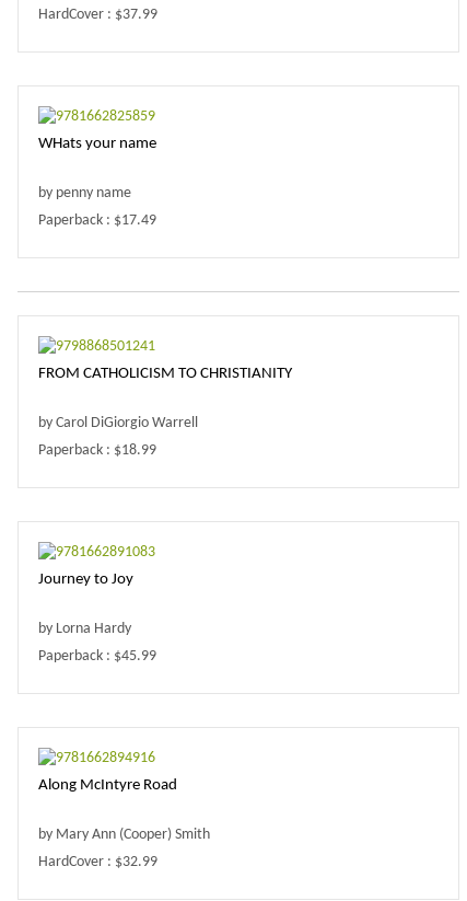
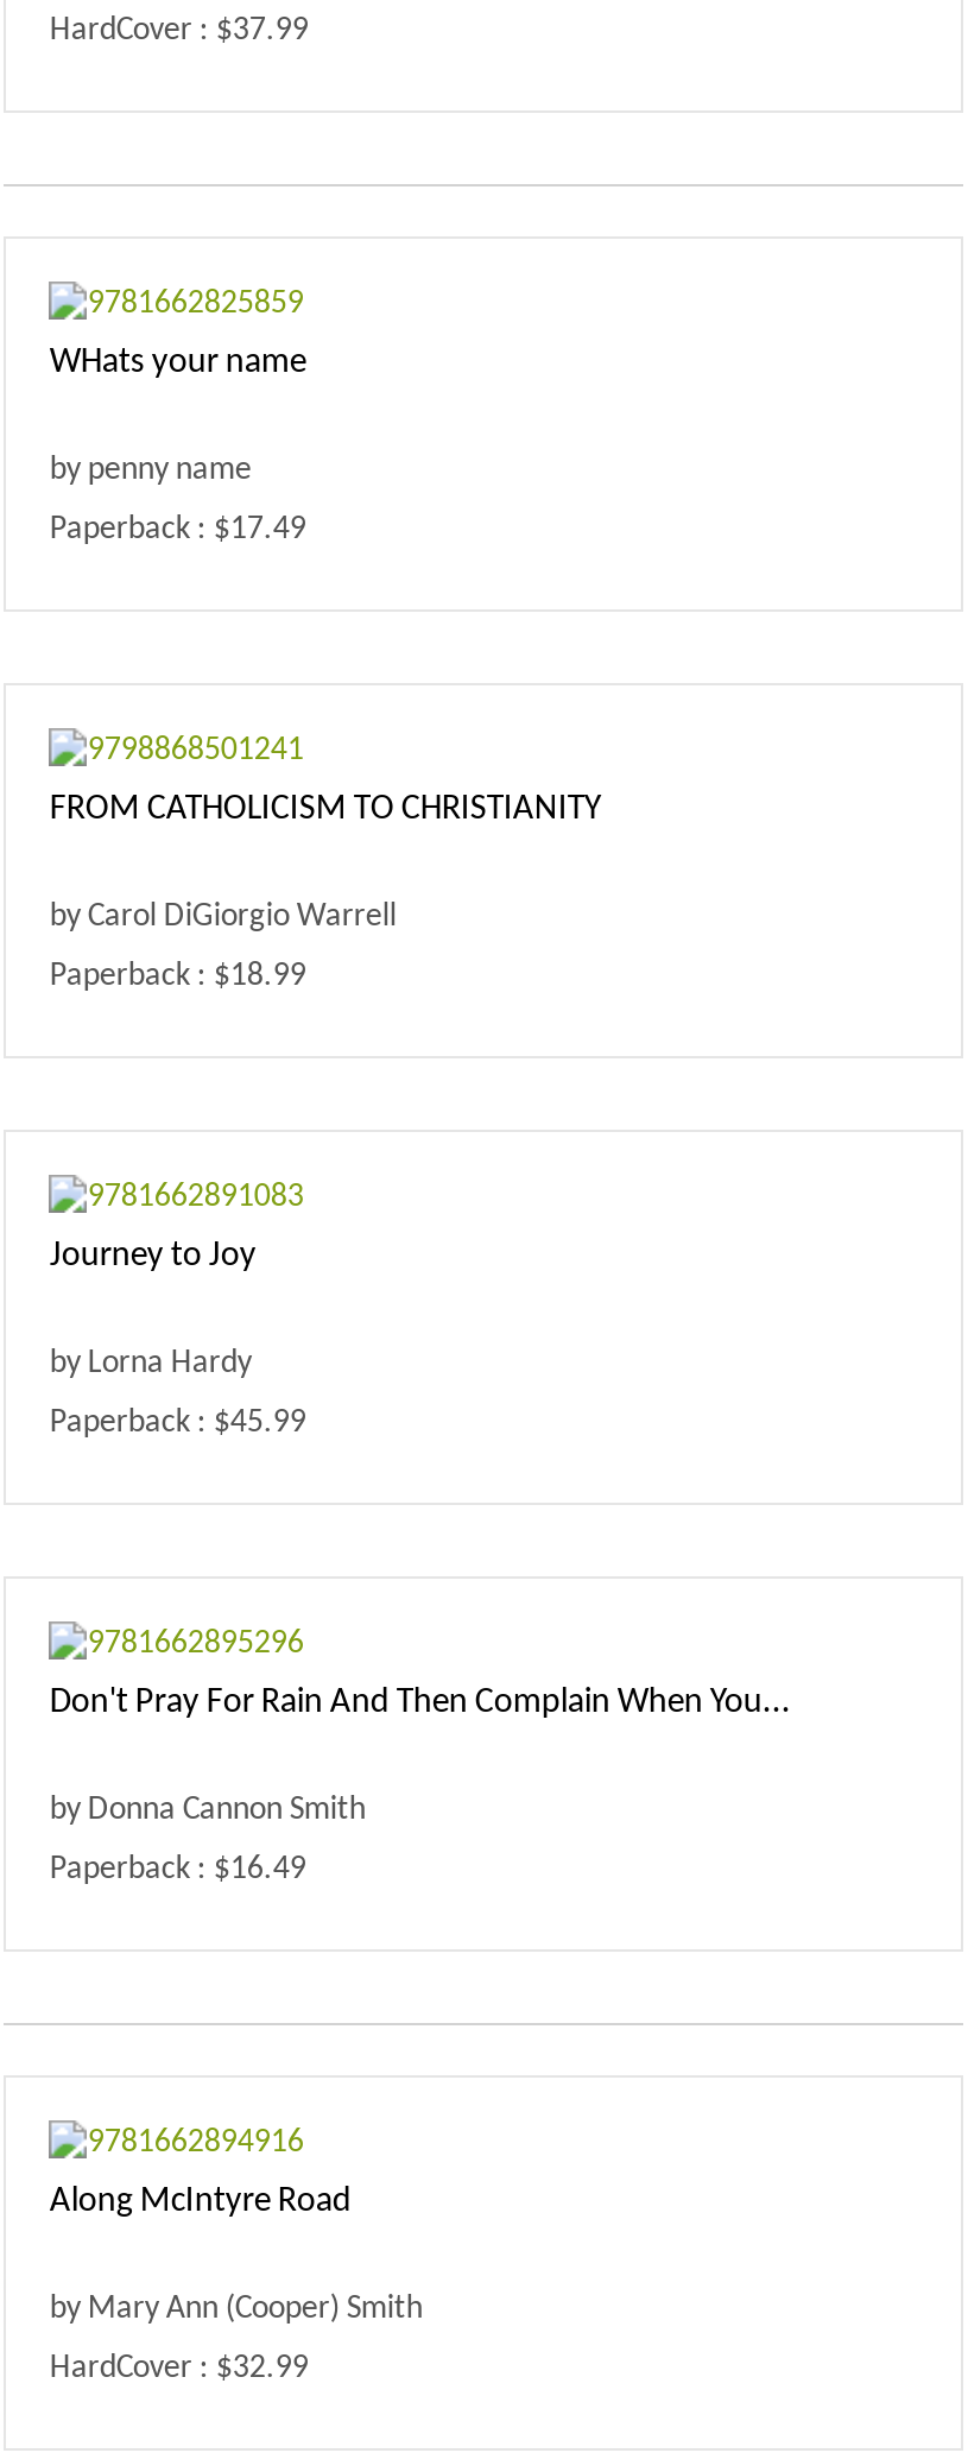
+ Don't Pray For Rain And Then Complain When You...
+ by Donna Cannon Smith
+ Paperback : $16.49
